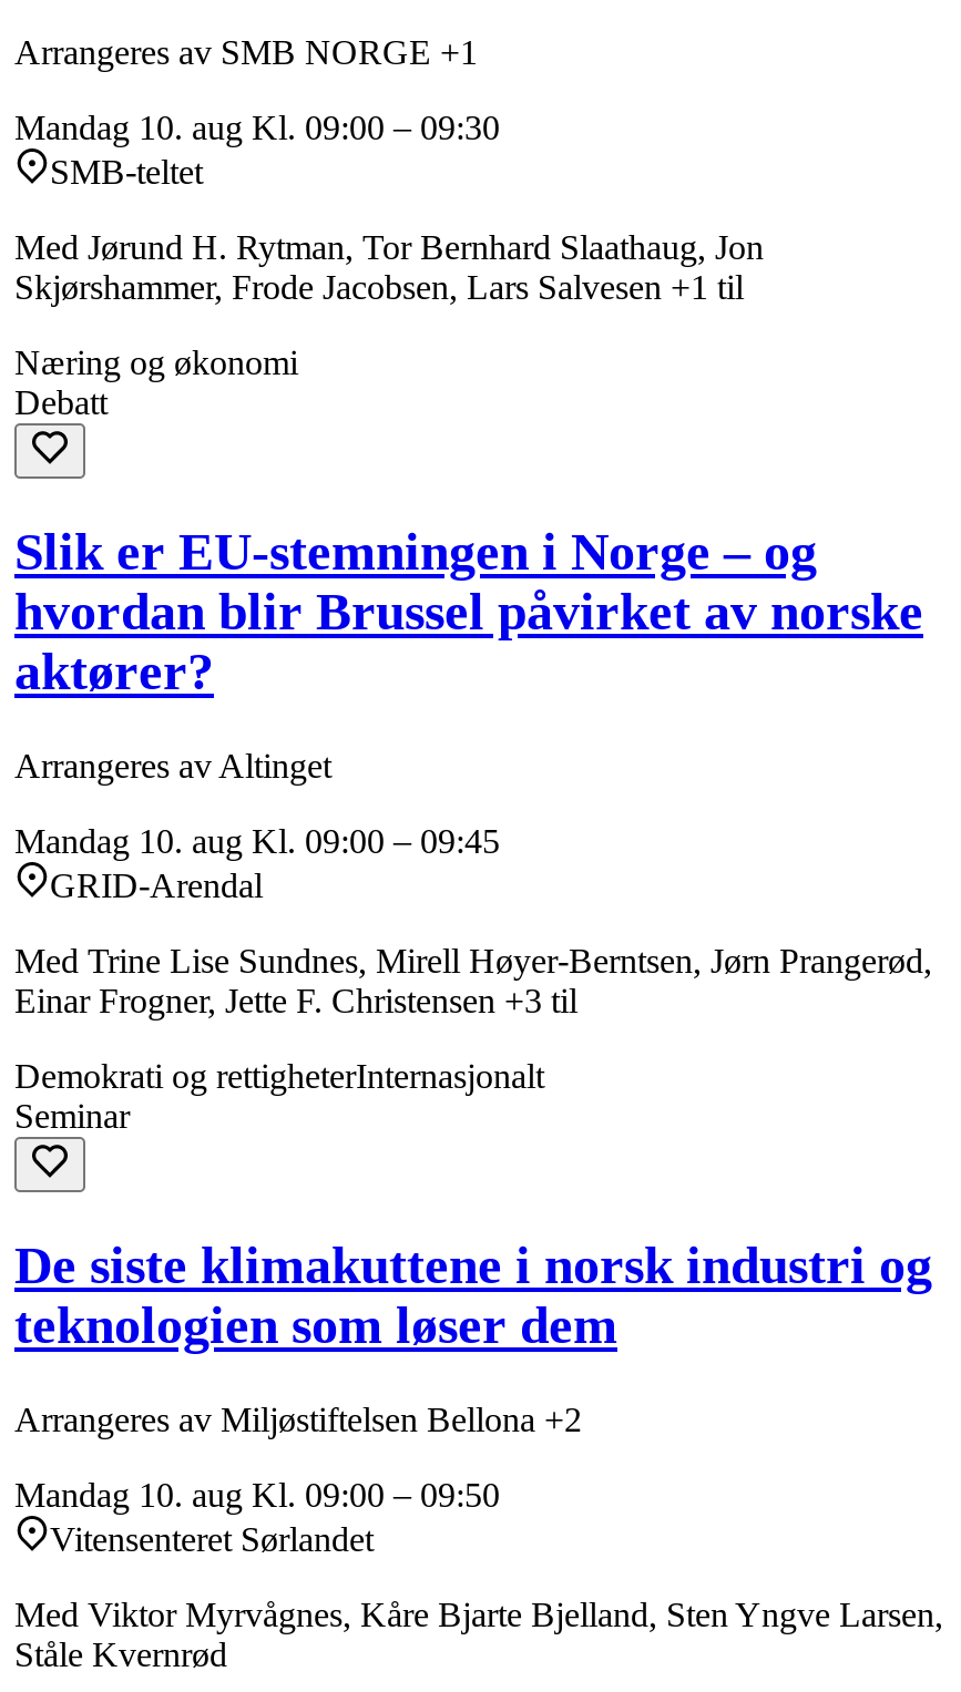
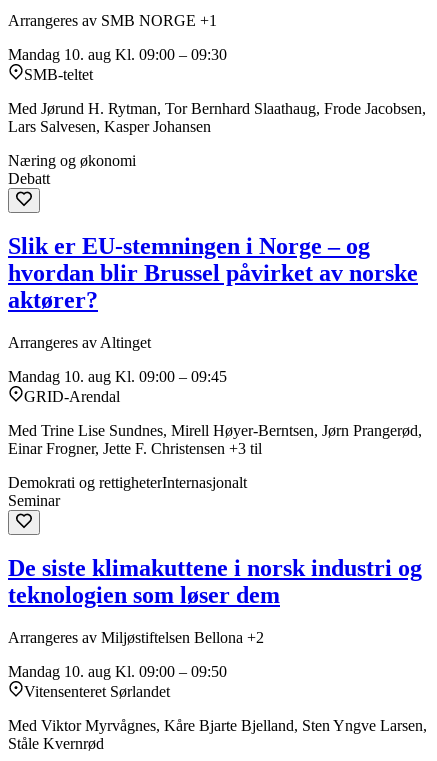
- Med Jørund H. Rytman, Tor Bernhard Slaathaug, Jon
- Skjørshammer, Frode Jacobsen, Lars Salvesen +1 til
+ Med Jørund H. Rytman, Tor Bernhard Slaathaug, Frode Jacobsen,
+ Lars Salvesen, Kasper Johansen
